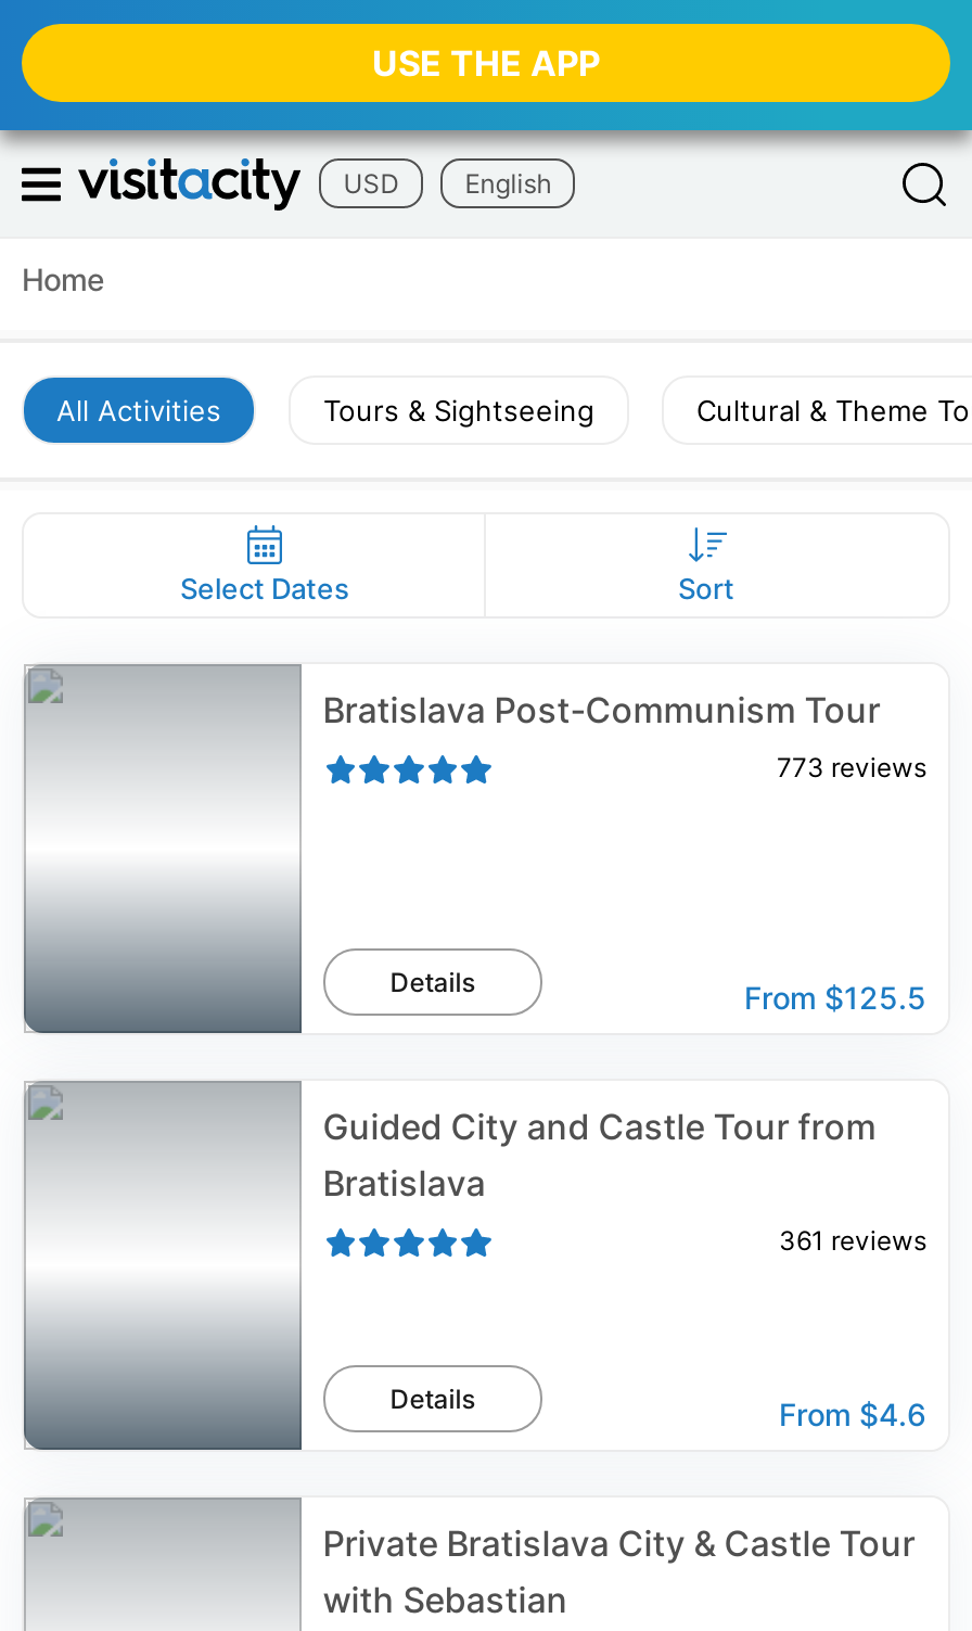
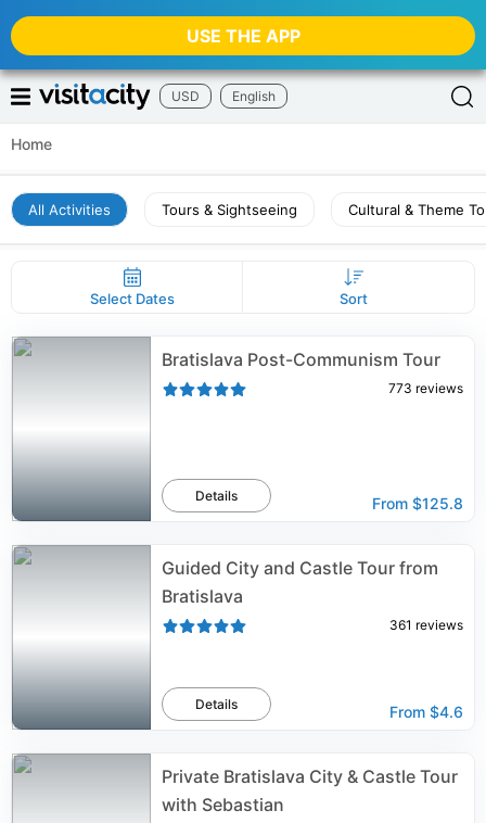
- From $125.5
+ From $125.8
